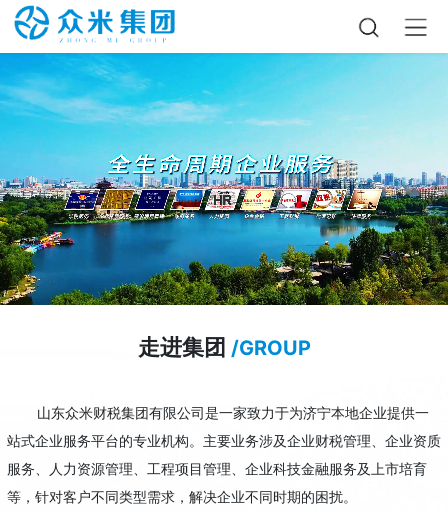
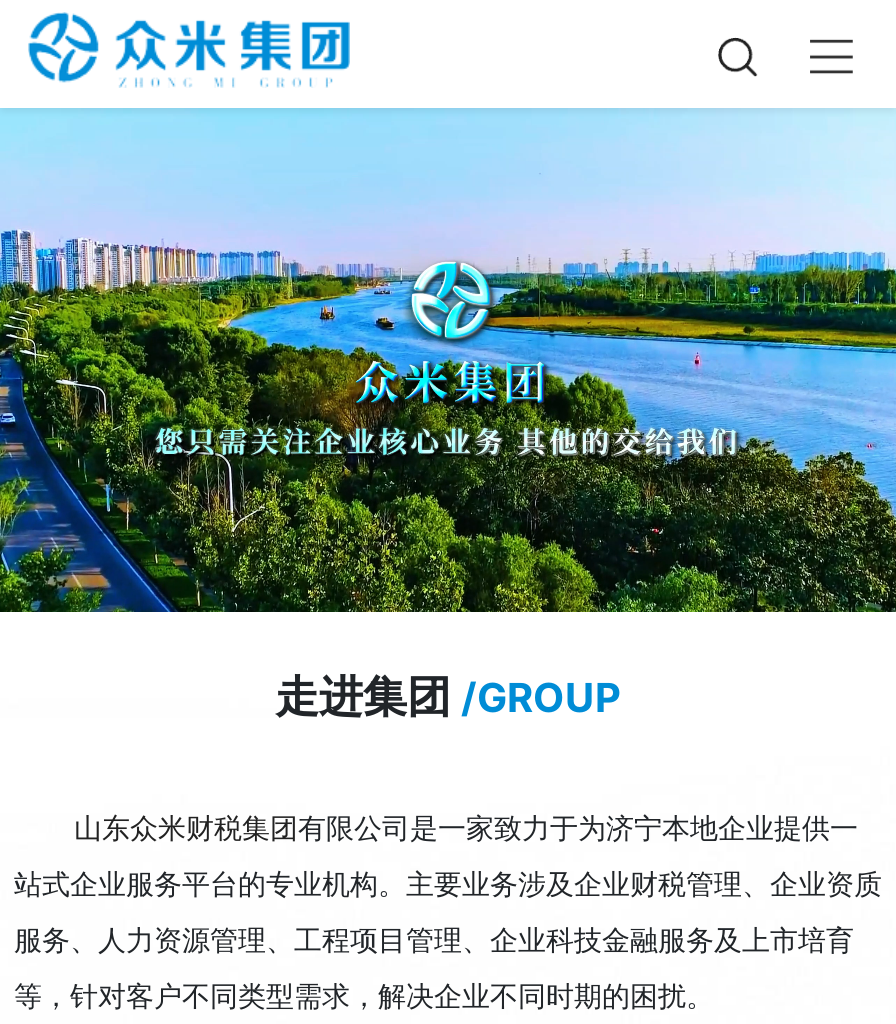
- [image]
+ [image]
